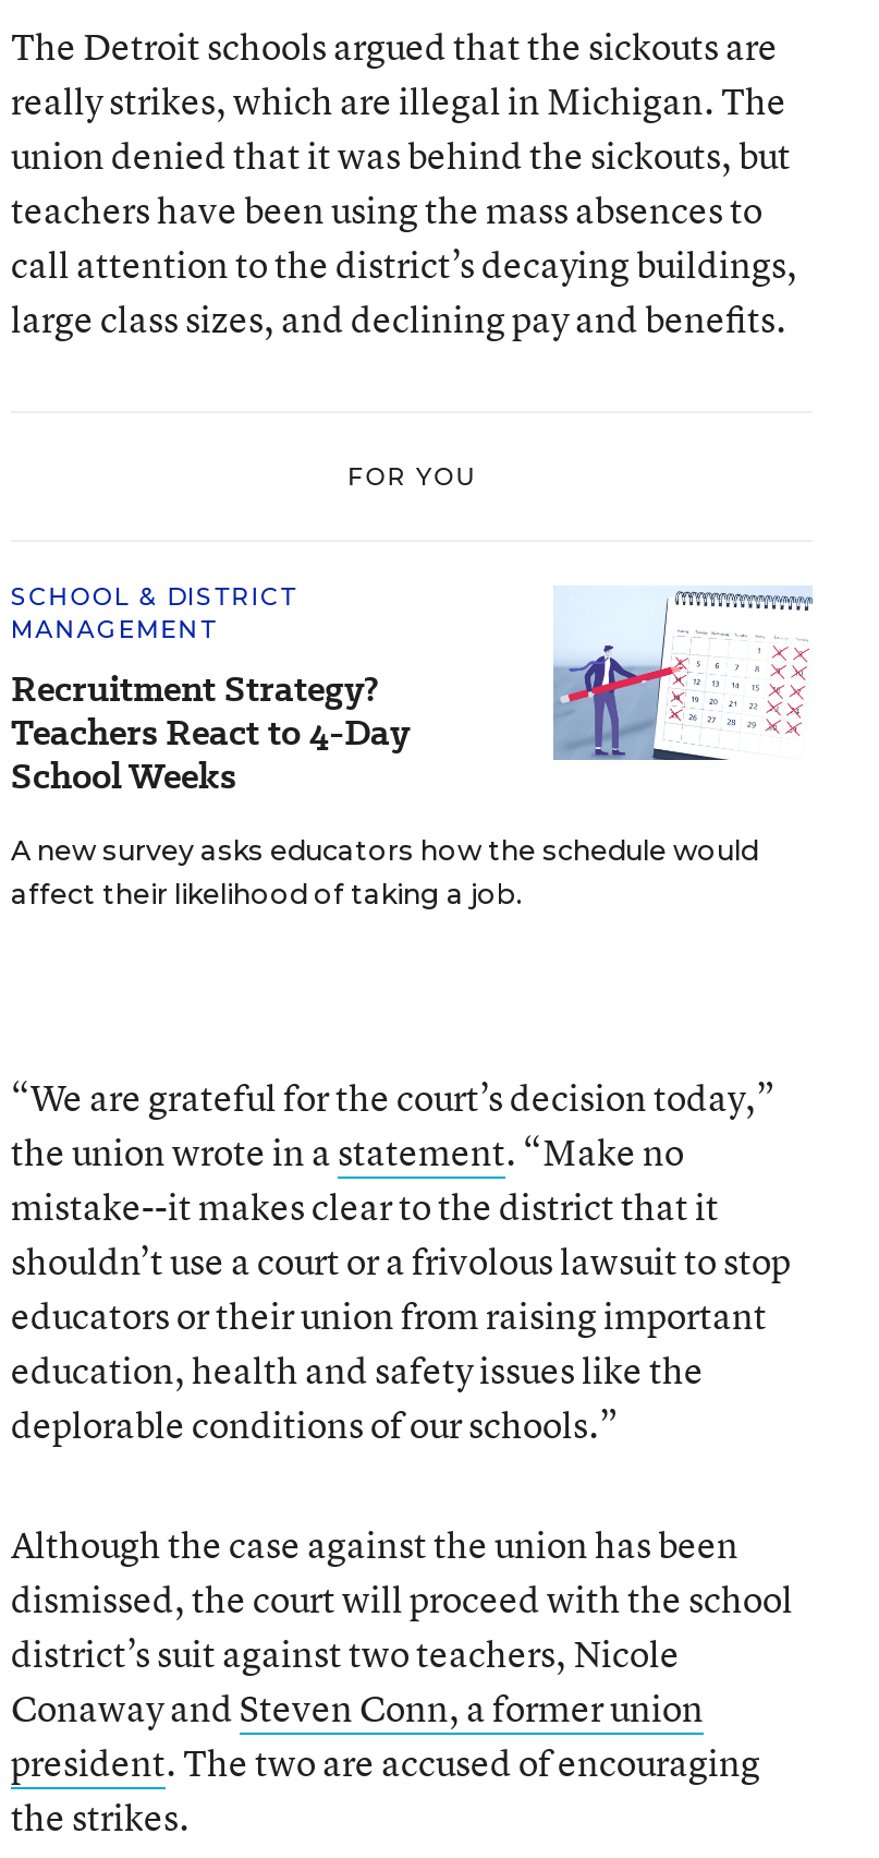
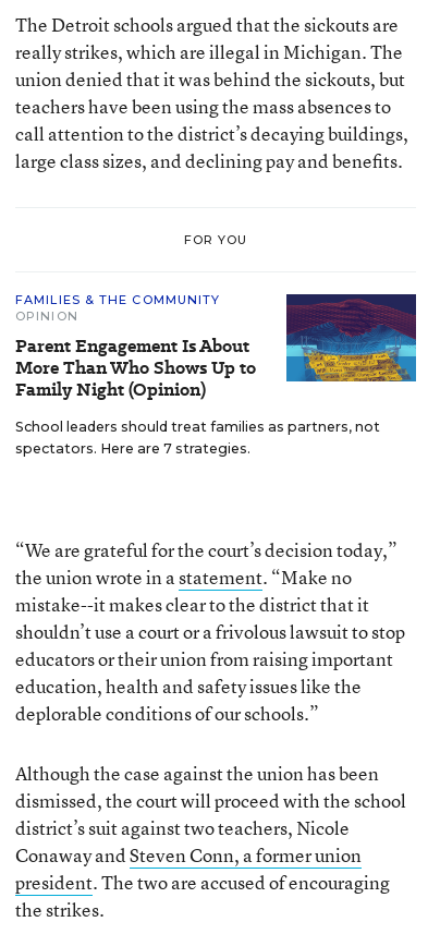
- SCHOOL & DISTRICT
- MANAGEMENT
- Recruitment Strategy?
- Teachers React to 4-Day
- School Weeks
+ FAMILIES & THE COMMUNITY
+ OPINION
+ Parent Engagement Is About
+ More Than Who Shows Up to
+ Family Night (Opinion)

- [image]
- A new survey asks educators how the schedule would
- affect their likelihood of taking a job.
+ [image]
+ School leaders should treat families as partners, not
+ spectators. Here are 7 strategies.
